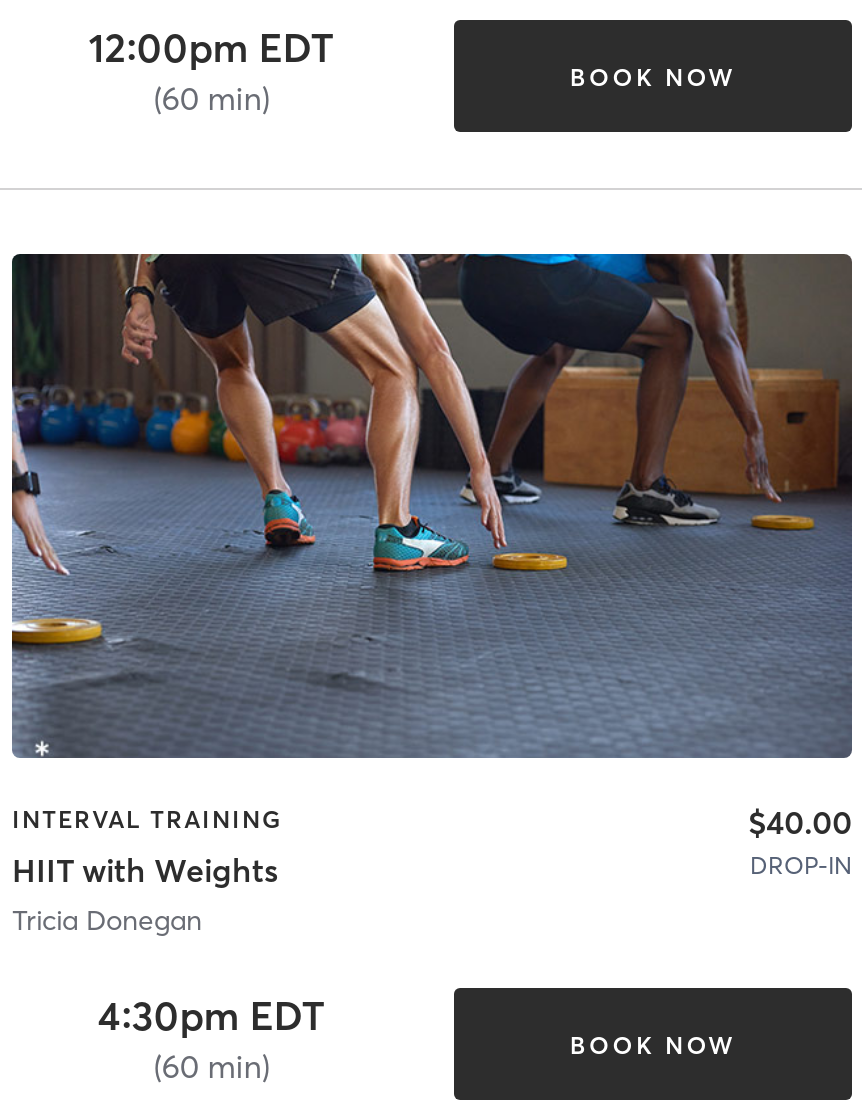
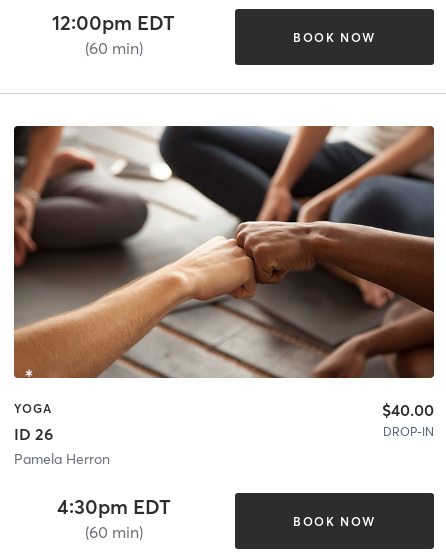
- [image]
- INTERVAL TRAINING
- HIIT with Weights
- Tricia Donegan
+ [image]
+ YOGA
+ ID 26
+ Pamela Herron
